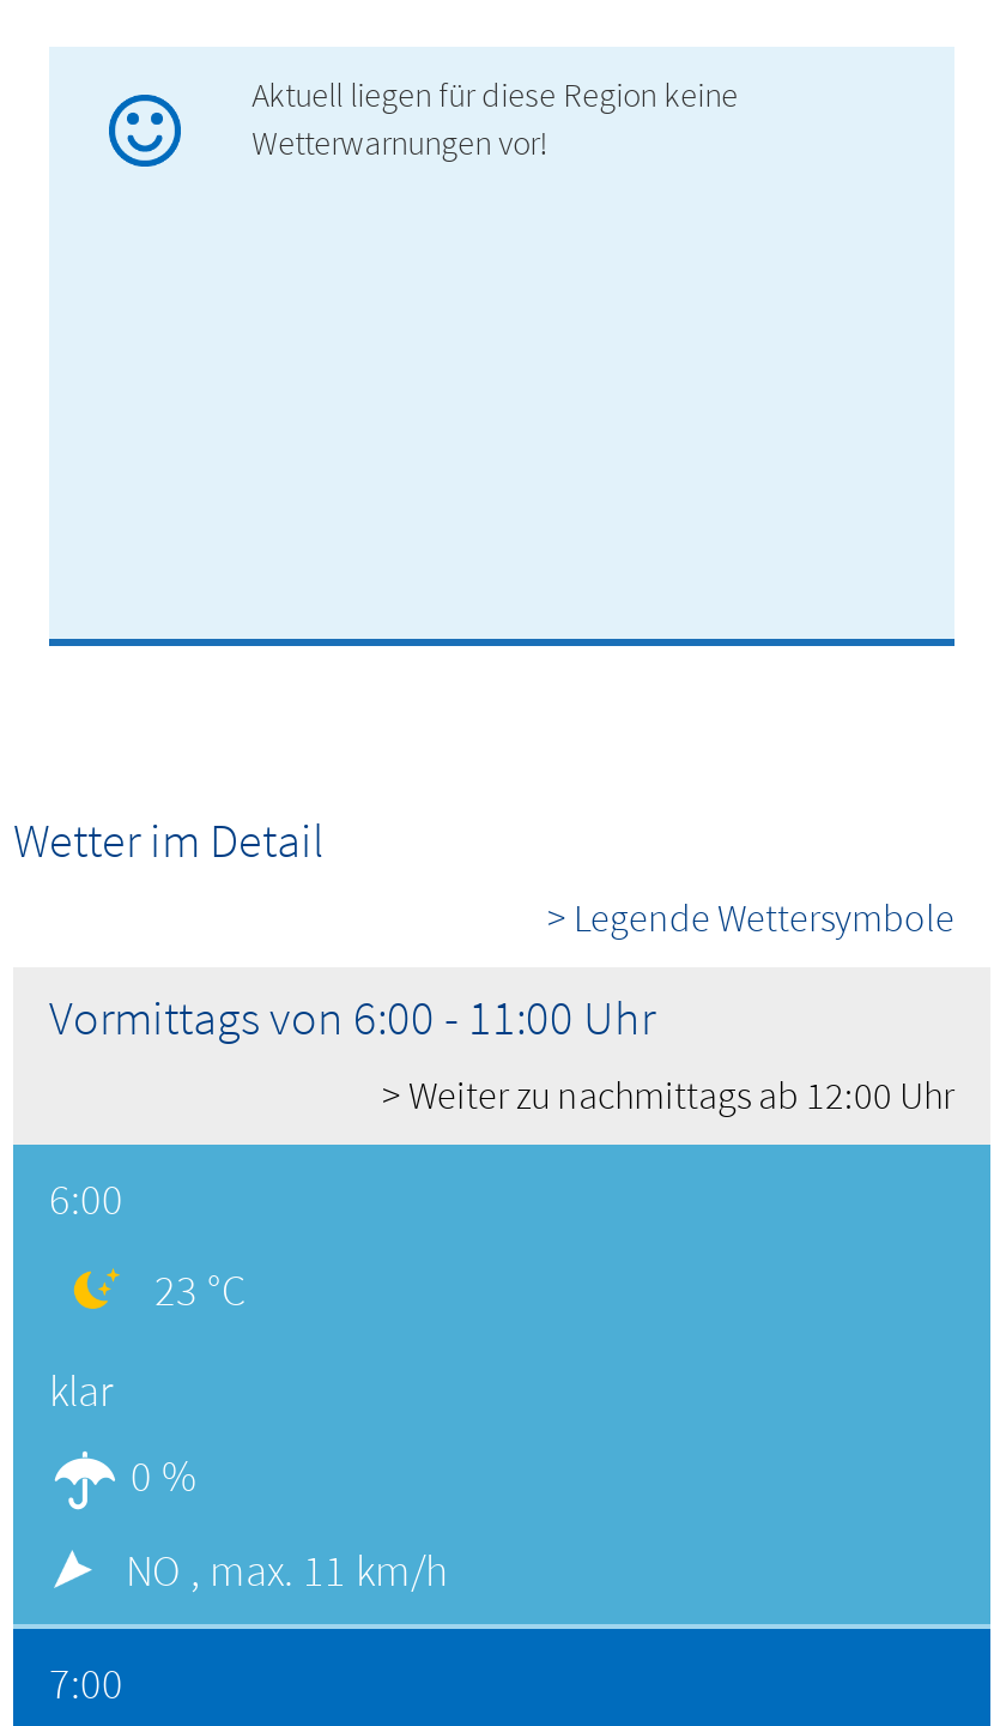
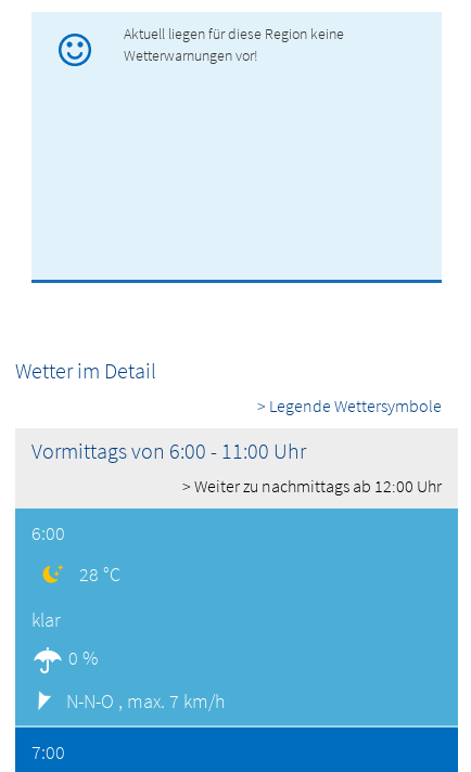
- 23 °C
+ 28 °C

- NO , max. 11 km/h
+ N-N-O , max. 7 km/h
